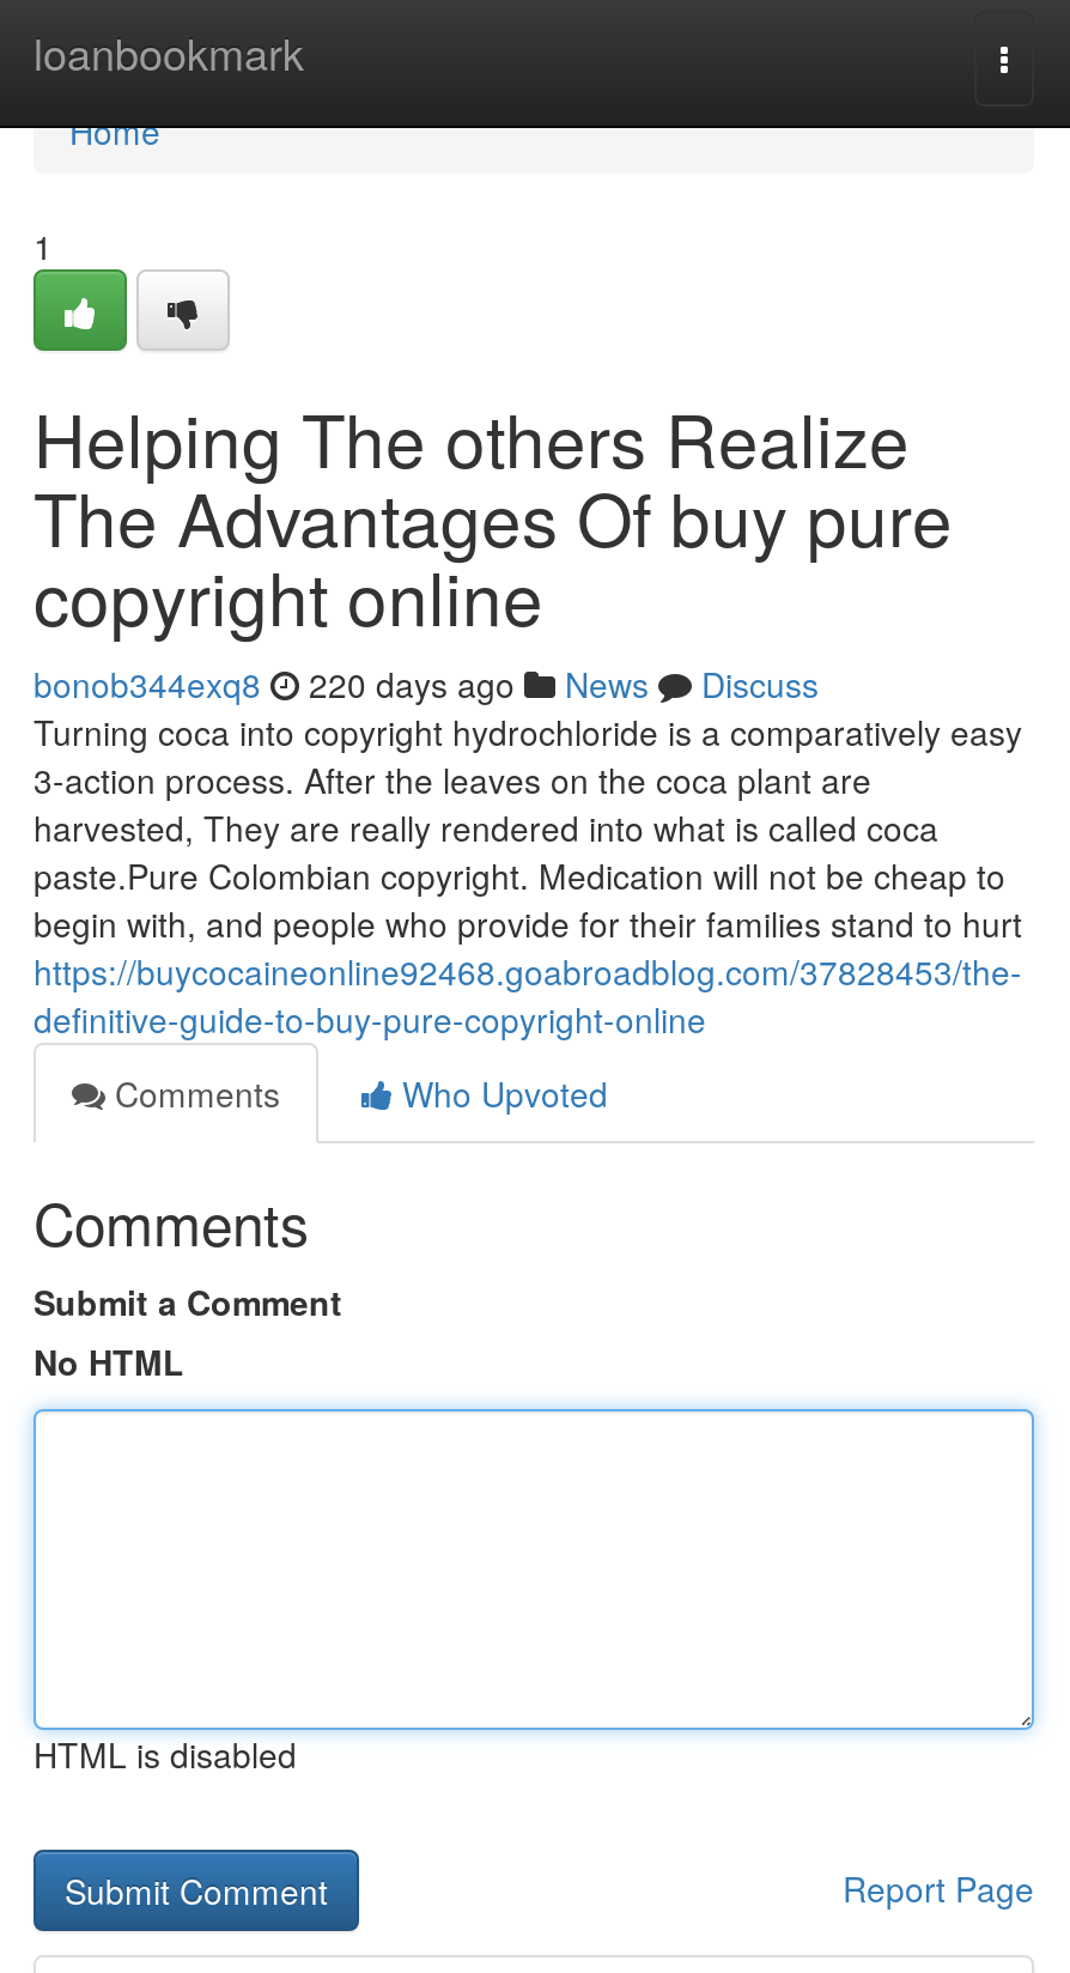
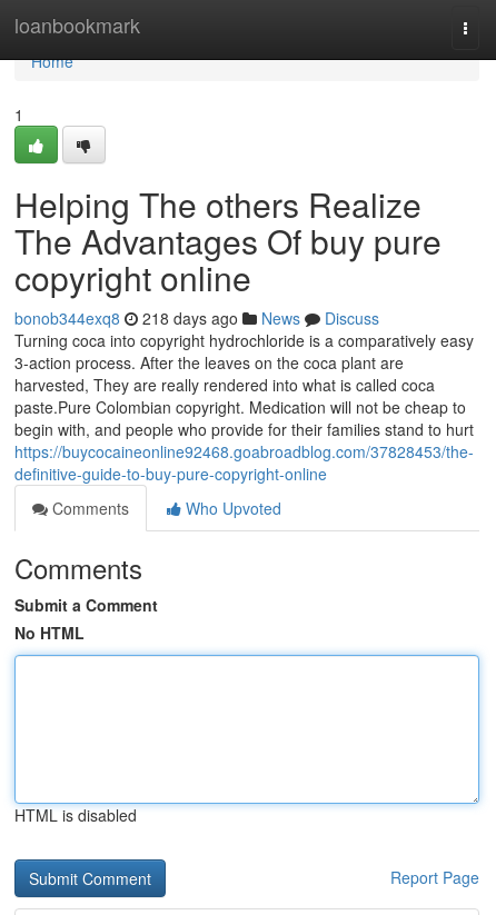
- bonob344exq8 220 days ago News Discuss
+ bonob344exq8 218 days ago News Discuss
